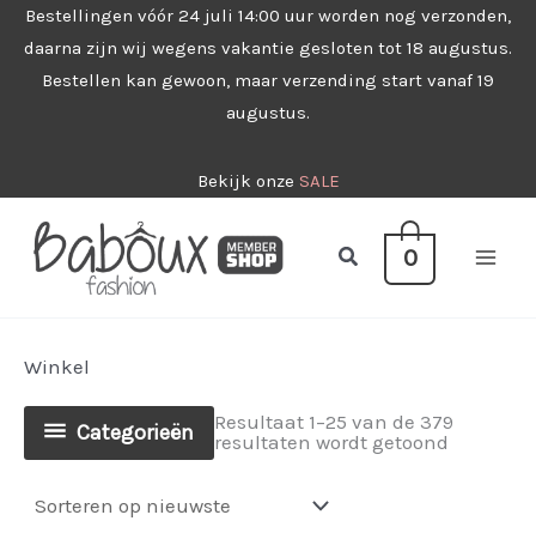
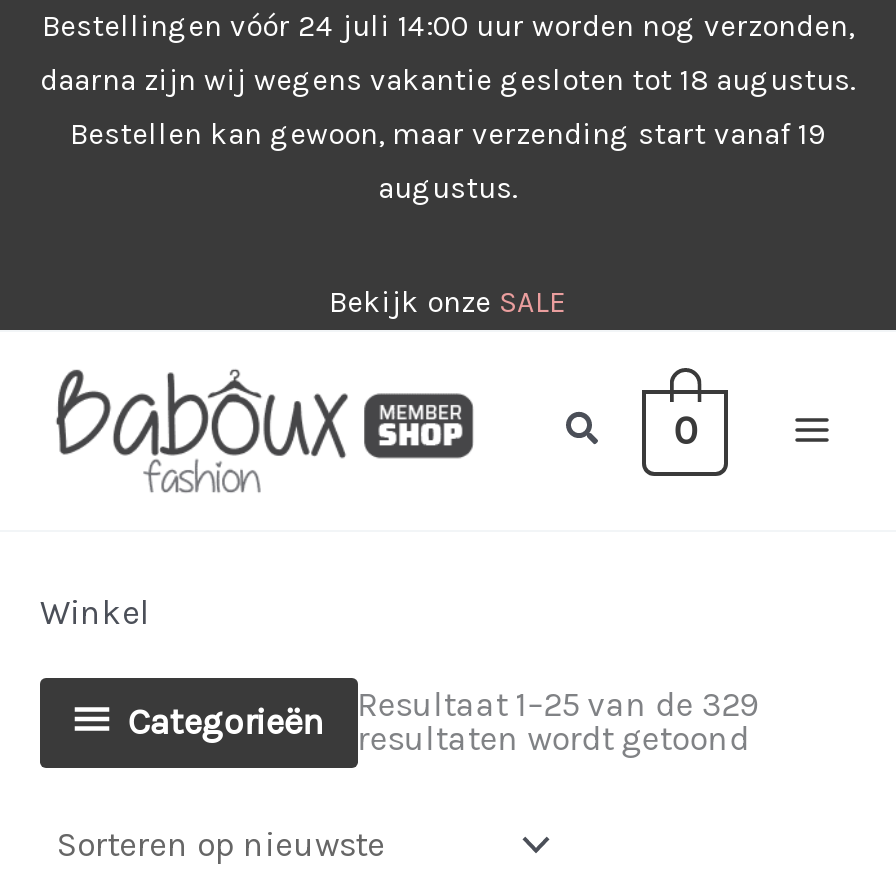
- Resultaat 1–25 van de 379
+ Resultaat 1–25 van de 329
